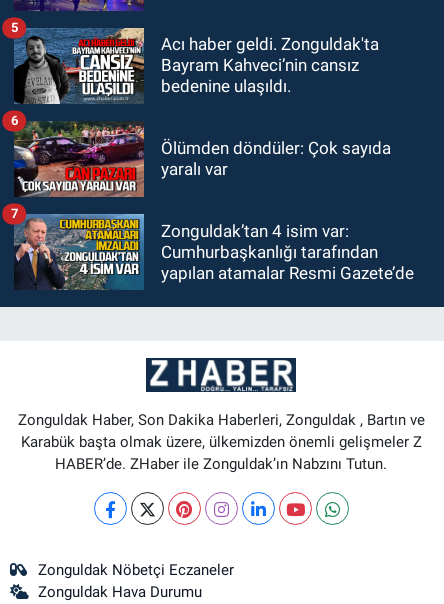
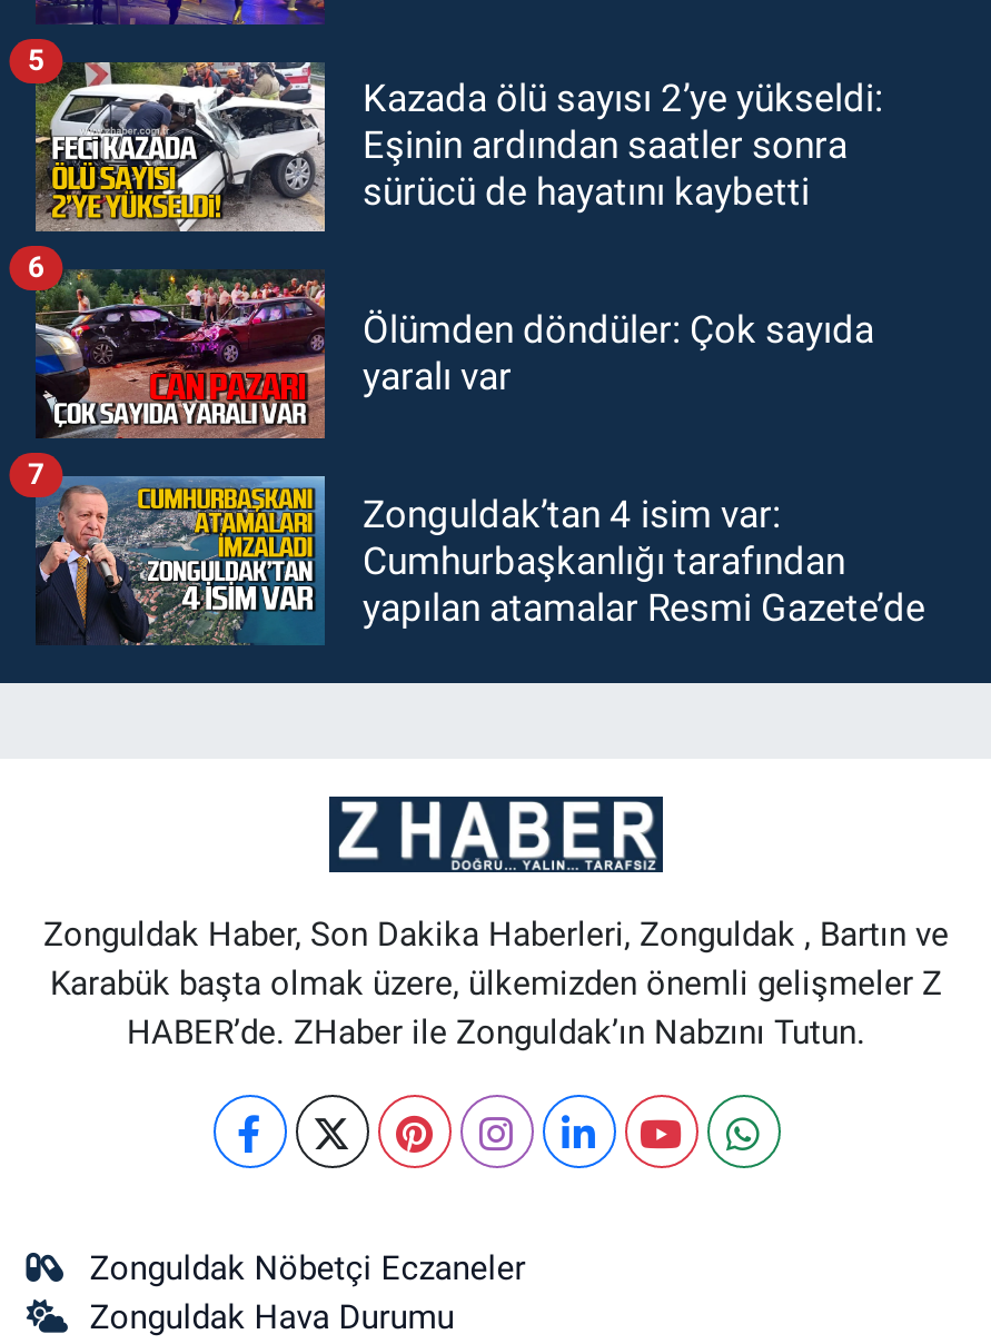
- [image]
- Acı haber geldi. Zonguldak'ta
- Bayram Kahveci’nin cansız
- bedenine ulaşıldı.
+ [image]
+ Kazada ölü sayısı 2’ye yükseldi:
+ Eşinin ardından saatler sonra
+ sürücü de hayatını kaybetti
